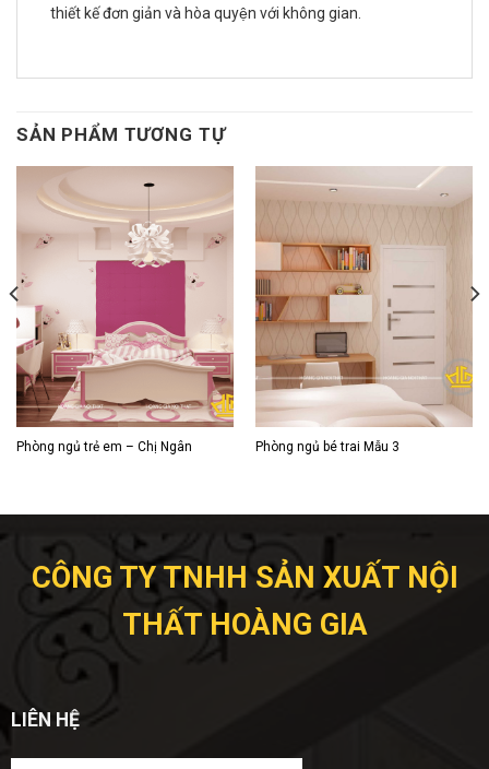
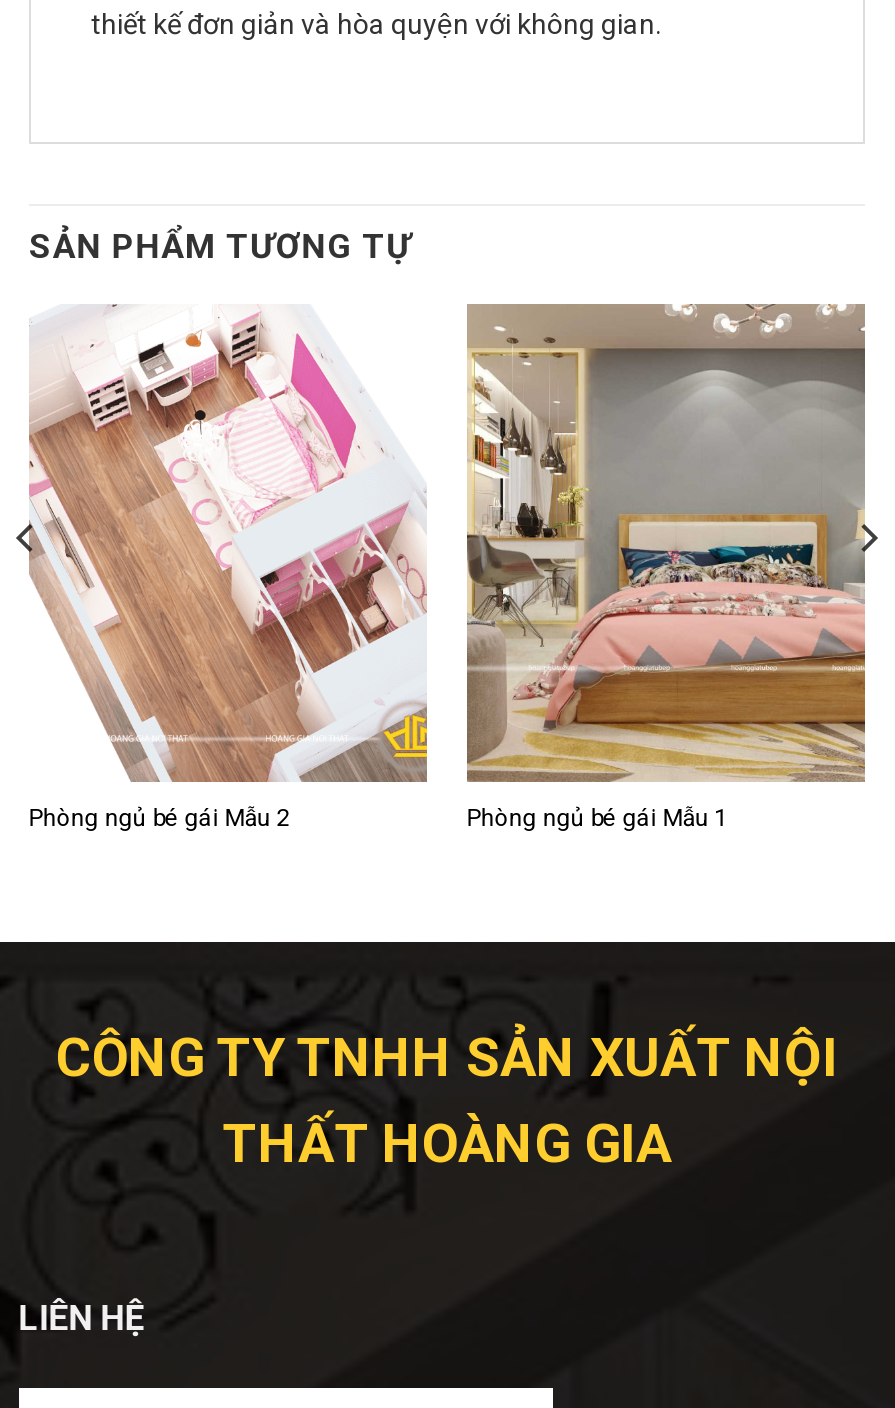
- [image]
- Phòng ngủ trẻ em – Chị Ngân
- Phòng ngủ bé trai Mẫu 3
+ [image]
+ Phòng ngủ bé gái Mẫu 2
+ Phòng ngủ bé gái Mẫu 1

- [image]
+ [image]
